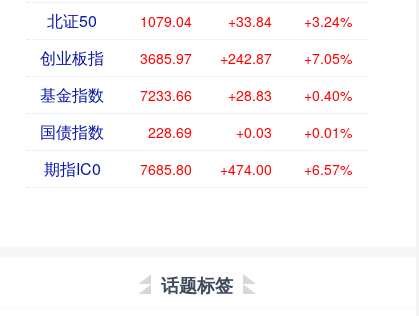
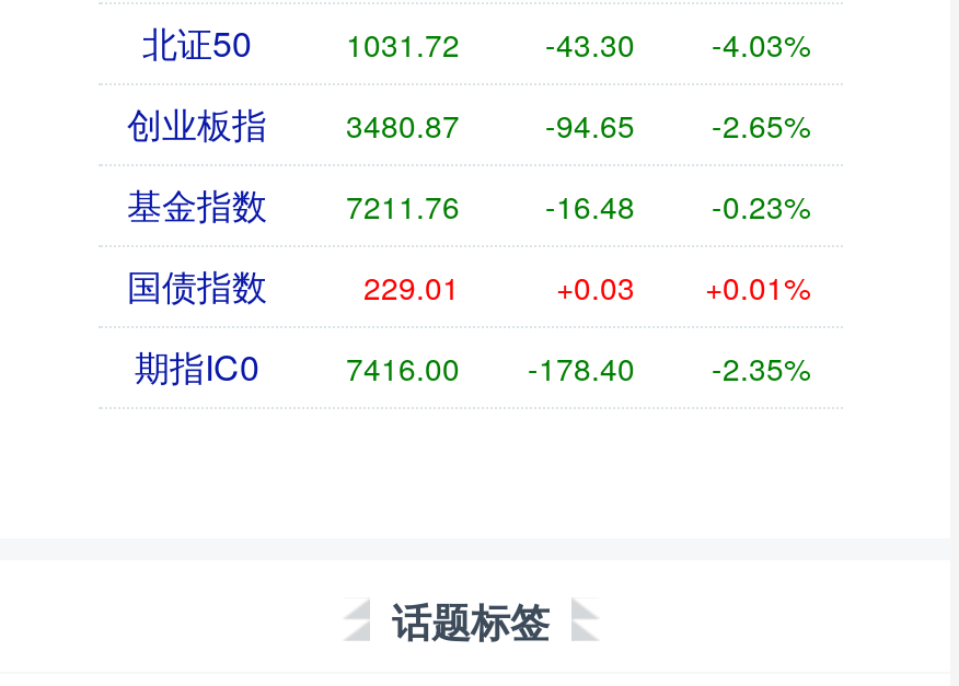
- 1079.04
+ 1031.72

- +33.84
+ -43.30

- +3.24%
+ -4.03%

- 3685.97
+ 3480.87

- +242.87
+ -94.65

- +7.05%
+ -2.65%

- 7233.66
+ 7211.76

- +28.83
+ -16.48

- +0.40%
+ -0.23%

- 228.69
+ 229.01

- 7685.80
+ 7416.00

- +474.00
+ -178.40

- +6.57%
+ -2.35%
